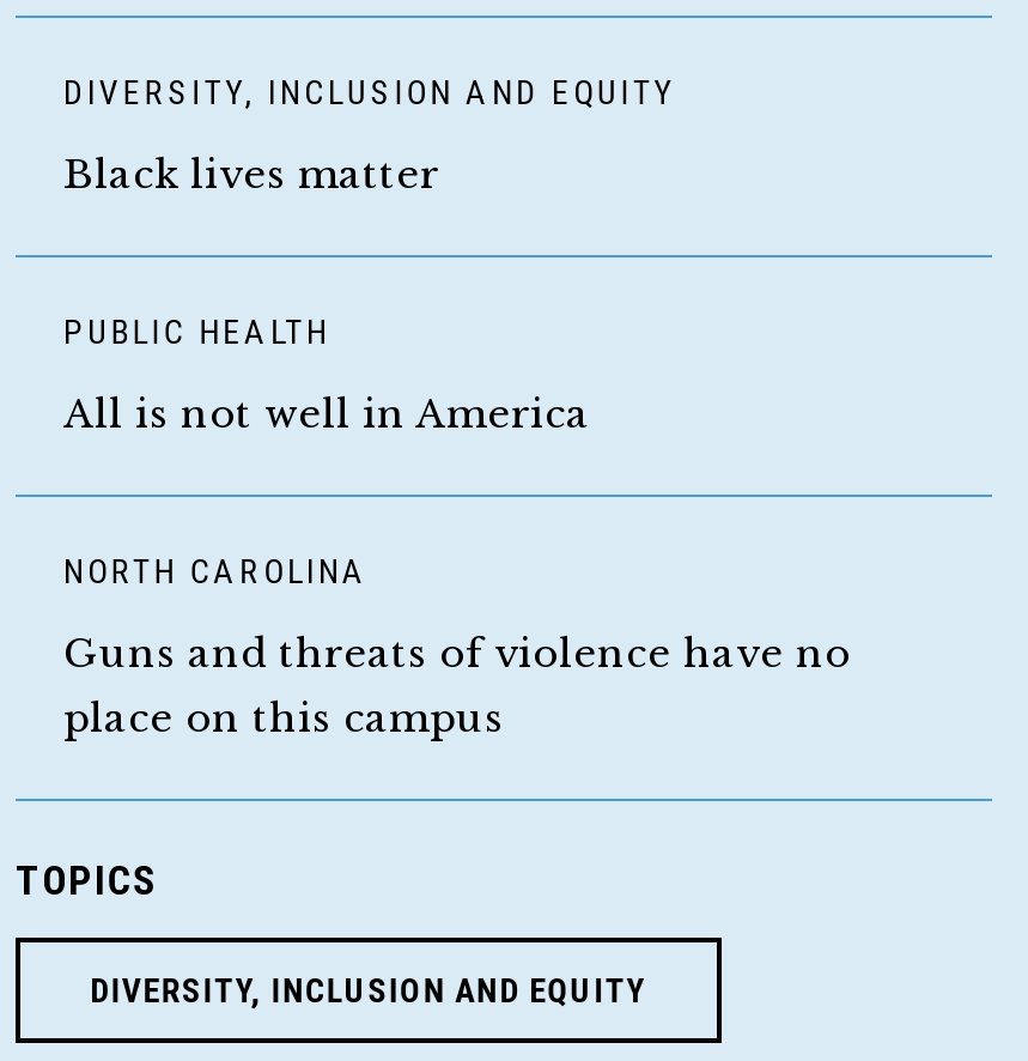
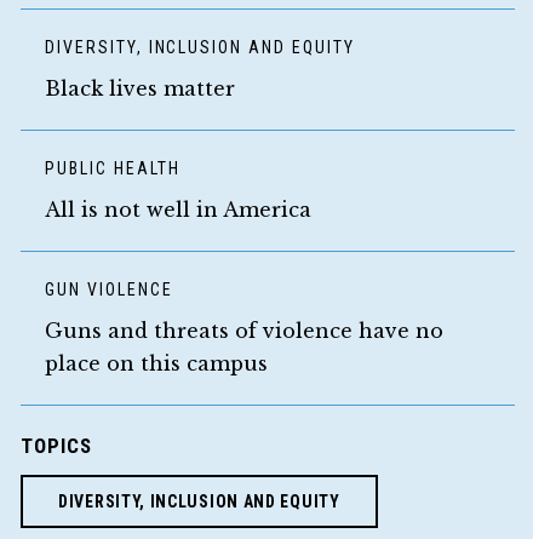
- NORTH CAROLINA
+ GUN VIOLENCE
